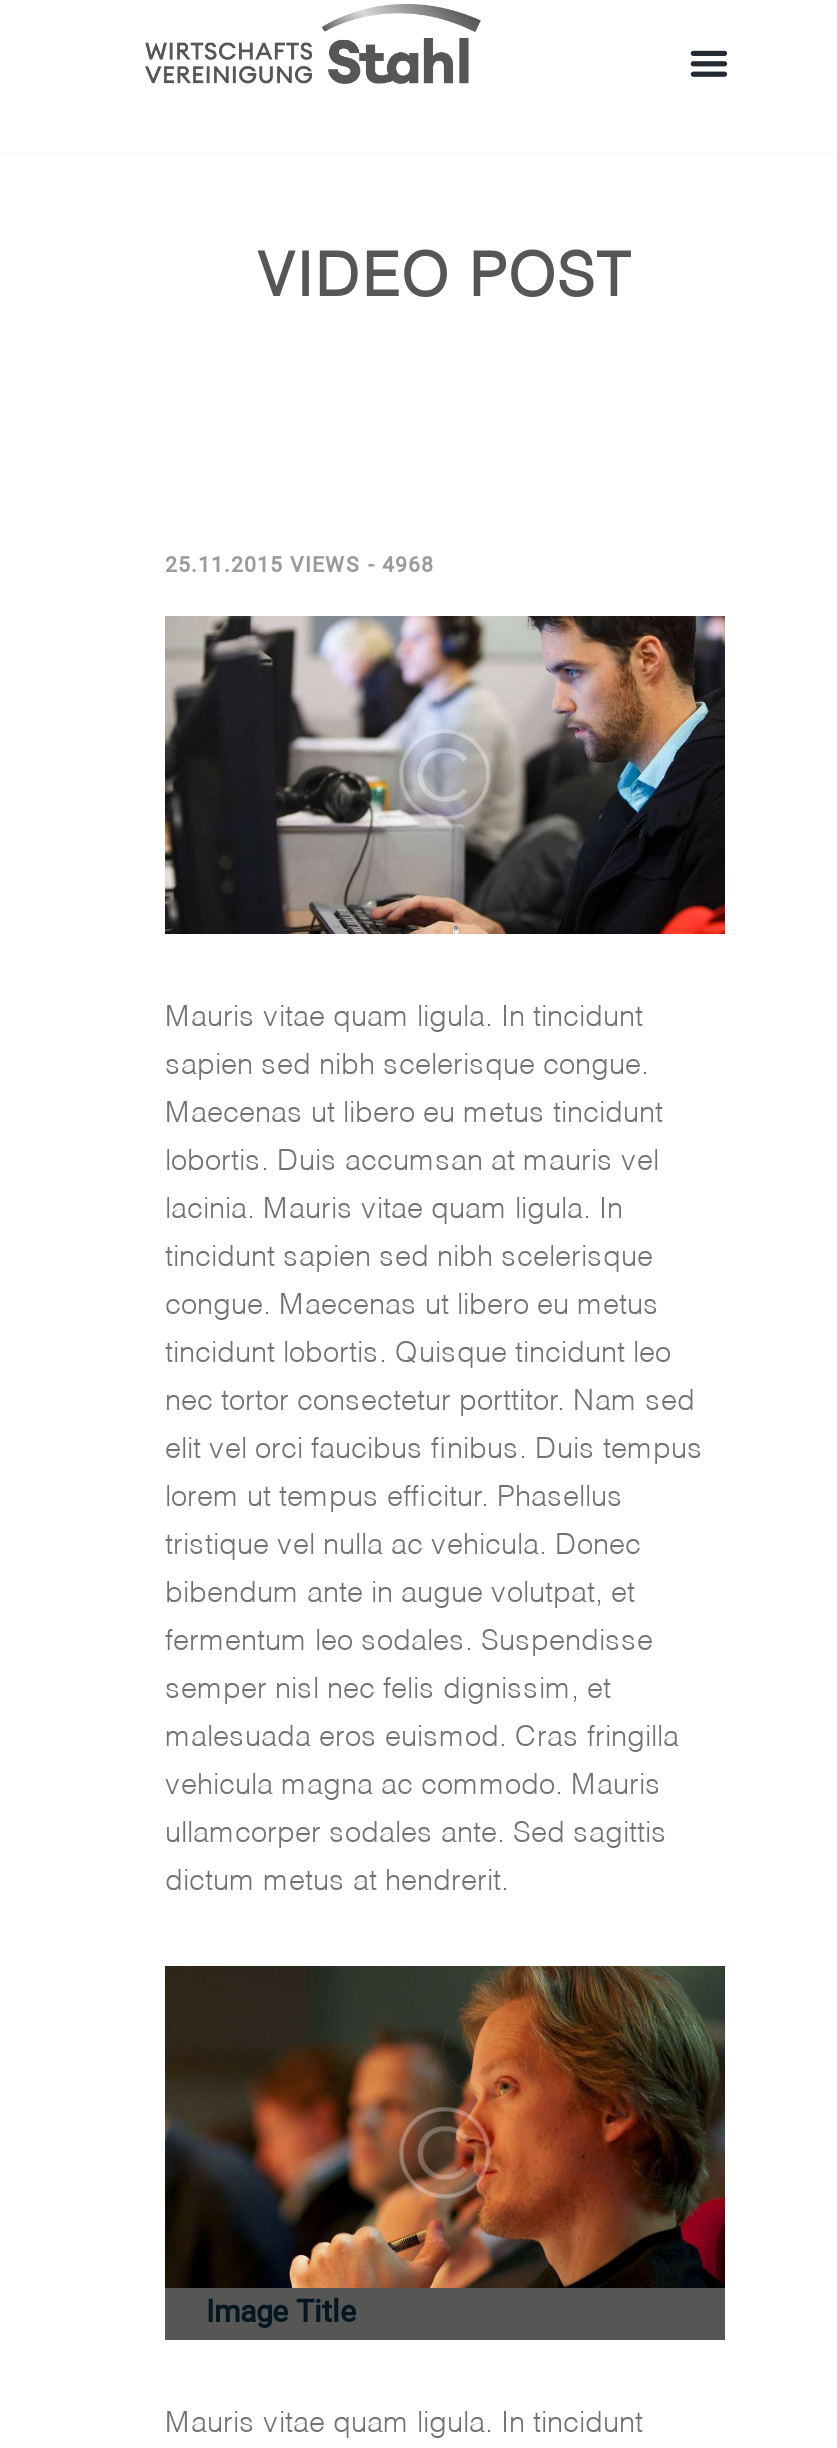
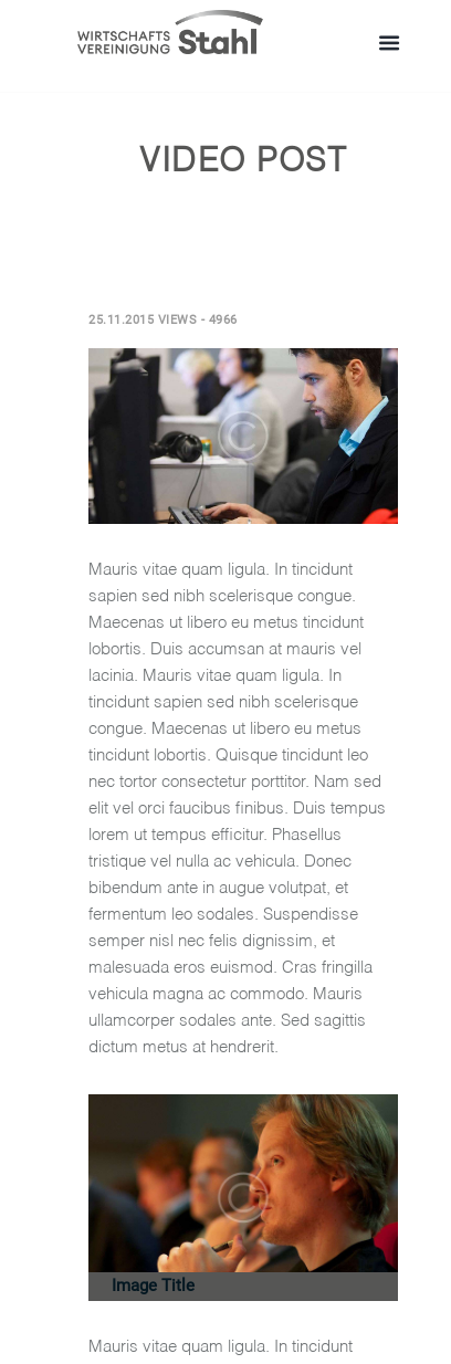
- 25.11.2015 VIEWS - 4968
+ 25.11.2015 VIEWS - 4966
